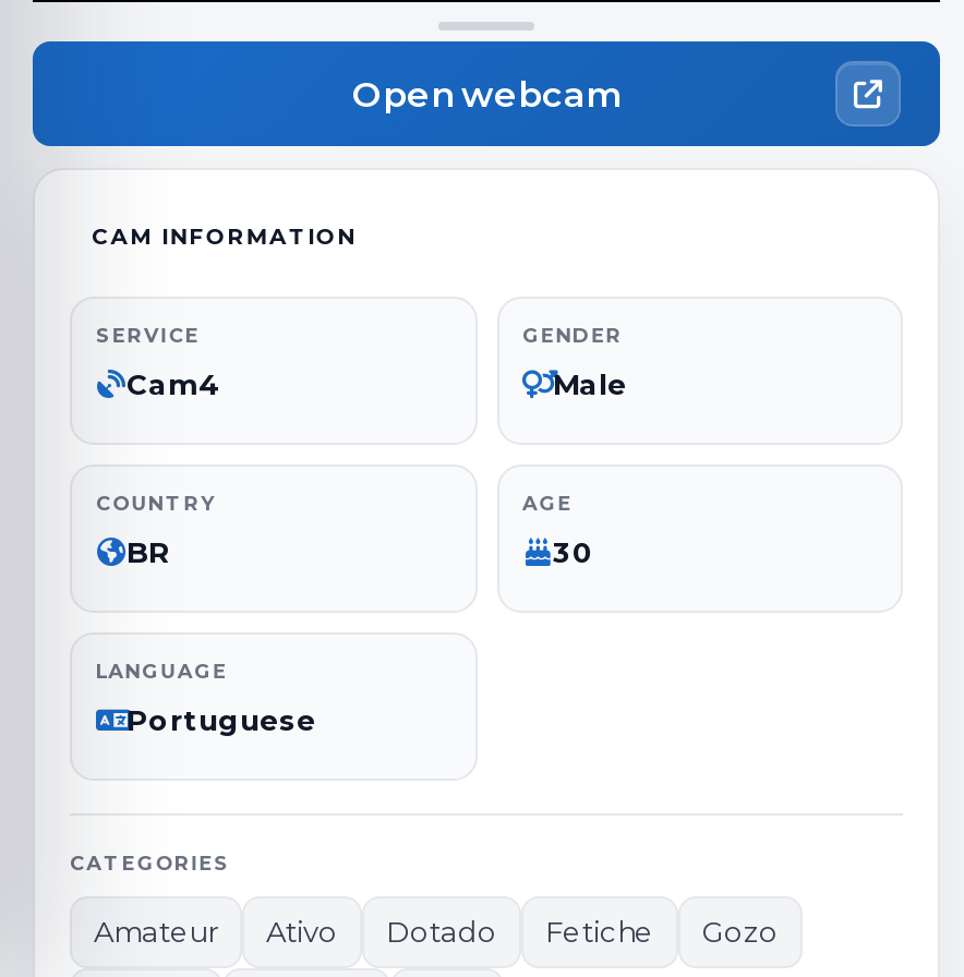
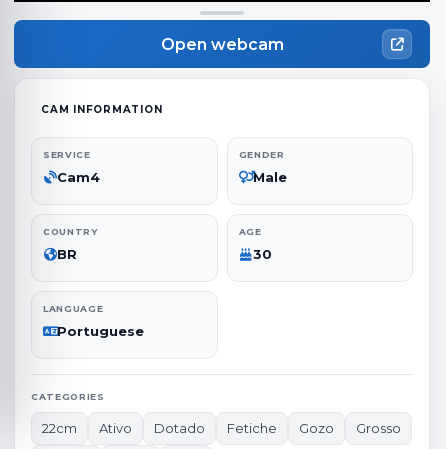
- Amateur
+ 22cm

+ Grosso
